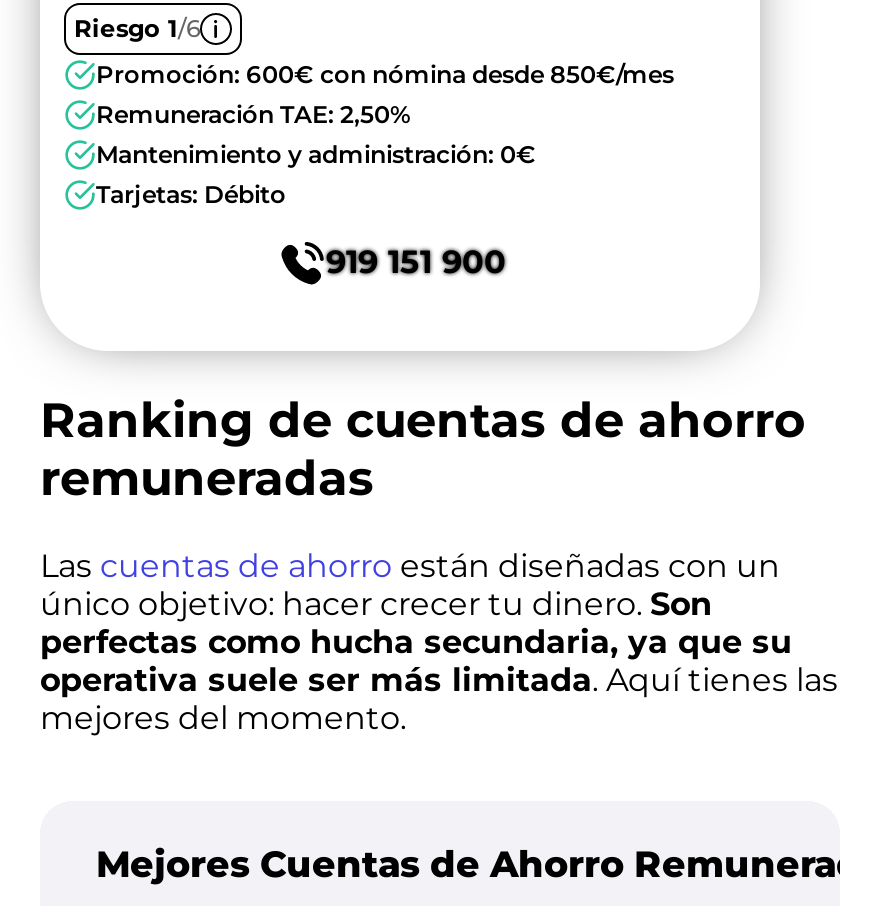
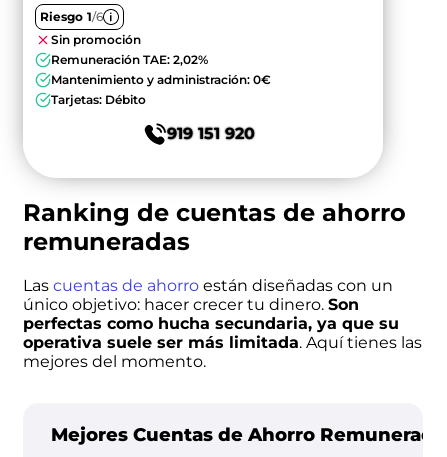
- Promoción: 600€ con nómina desde 850€/mes
- Remuneración TAE: 2,50%
+ Sin promoción
+ Remuneración TAE: 2,02%

- 919 151 900
+ 919 151 920
